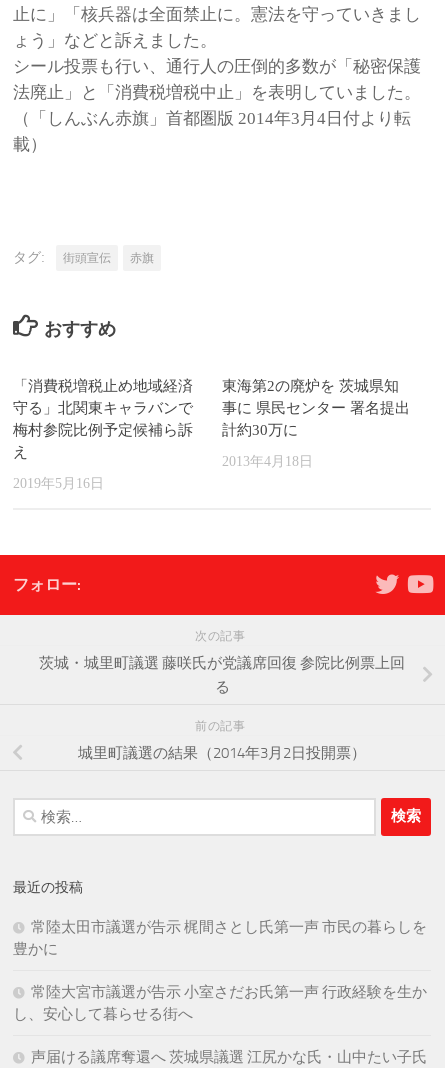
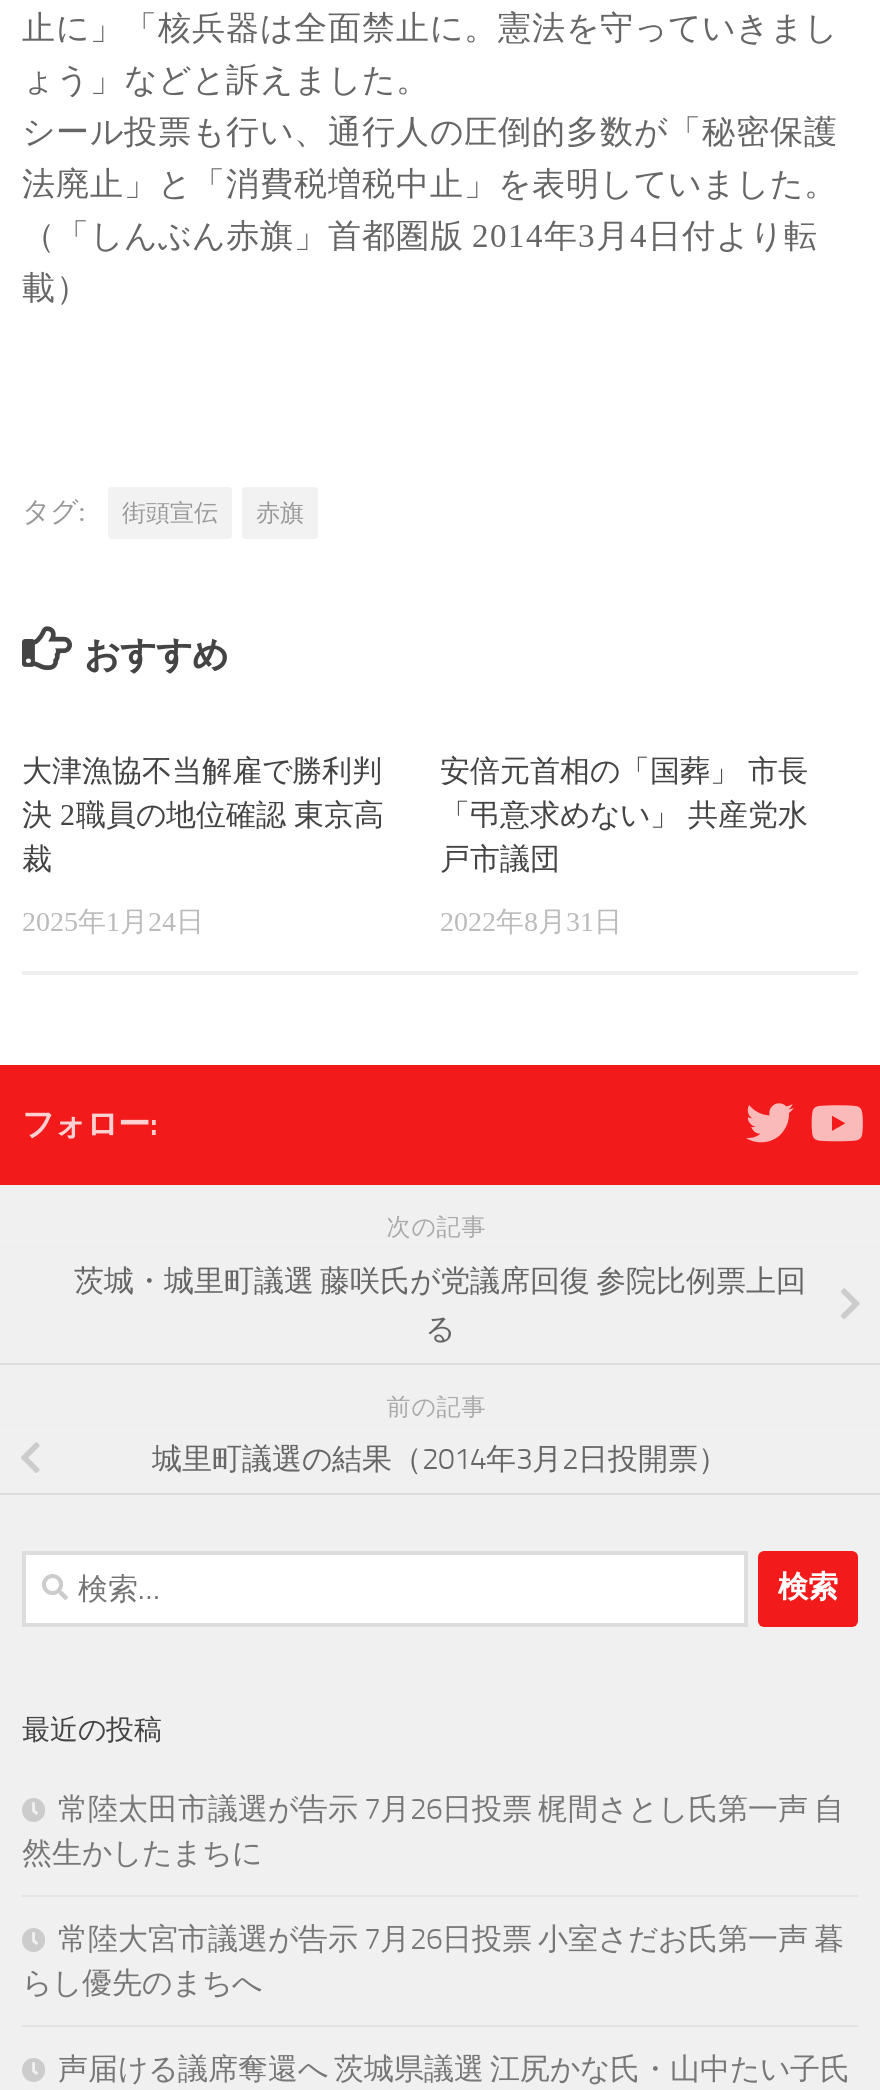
- 「消費税増税止め地域経済
- 守る」北関東キャラバンで
- 梅村参院比例予定候補ら訴
- え
+ 大津漁協不当解雇で勝利判
+ 決 2職員の地位確認 東京高
+ 裁

- 東海第2の廃炉を 茨城県知
- 事に 県民センター 署名提出
- 計約30万に
+ 安倍元首相の「国葬」 市長
+ 「弔意求めない」 共産党水
+ 戸市議団

- 2013年4月18日
+ 2022年8月31日

- 2019年5月16日
+ 2025年1月24日

- 常陸太田市議選が告示 梶間さとし氏第一声 市民の暮らしを
- 豊かに
+ 常陸太田市議選が告示 7月26日投票 梶間さとし氏第一声 自
+ 然生かしたまちに

- 常陸大宮市議選が告示 小室さだお氏第一声 行政経験を生か
- し、安心して暮らせる街へ
+ 常陸大宮市議選が告示 7月26日投票 小室さだお氏第一声 暮
+ らし優先のまちへ
